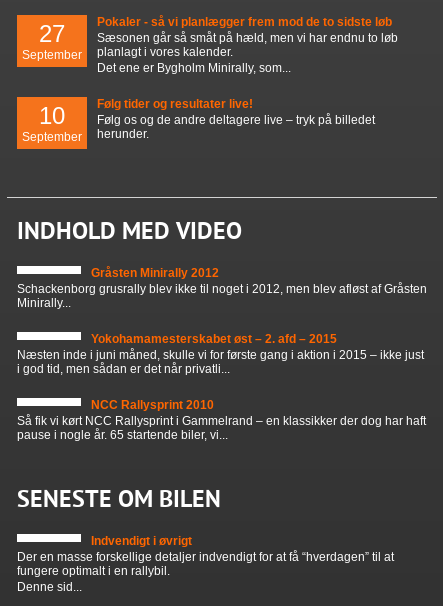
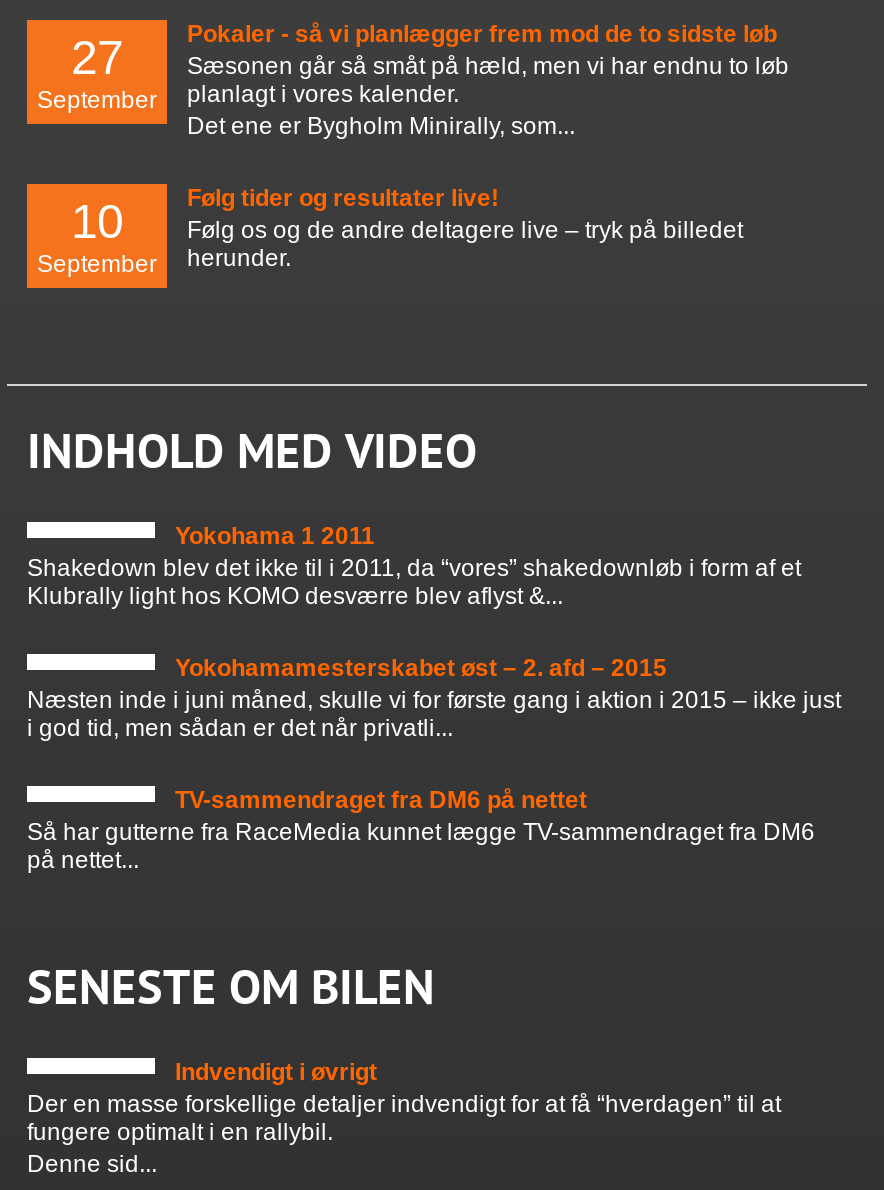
- Gråsten Minirally 2012
- Schackenborg grusrally blev ikke til noget i 2012, men blev afløst af Gråsten
- Minirally...
+ Yokohama 1 2011
+ Shakedown blev det ikke til i 2011, da “vores” shakedownløb i form af et
+ Klubrally light hos KOMO desværre blev aflyst &...

- NCC Rallysprint 2010
- Så fik vi kørt NCC Rallysprint i Gammelrand – en klassikker der dog har haft
- pause i nogle år. 65 startende biler, vi...
+ TV-sammendraget fra DM6 på nettet
+ Så har gutterne fra RaceMedia kunnet lægge TV-sammendraget fra DM6
+ på nettet...
